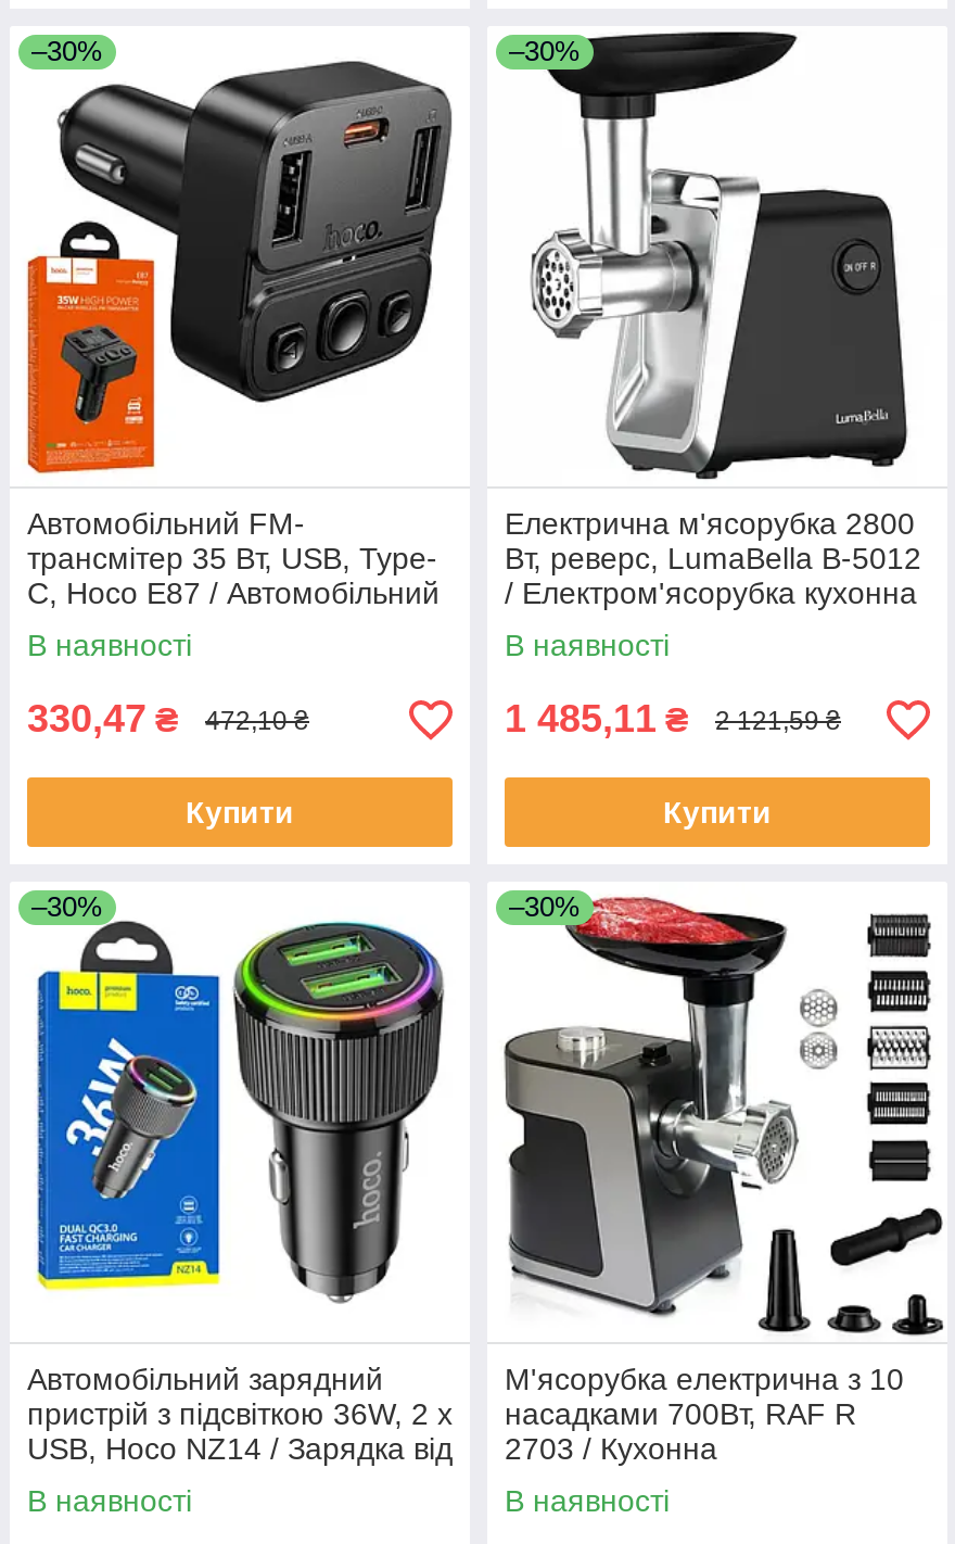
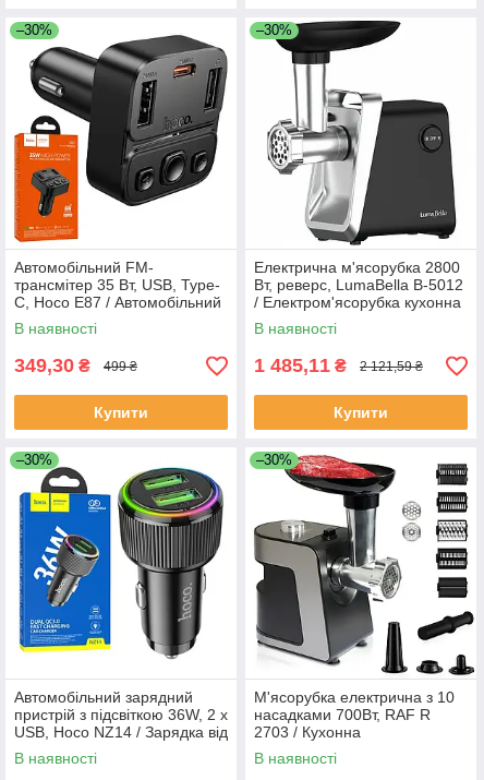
- 330,47 ₴
+ 349,30 ₴

- 472,10 ₴
+ 499 ₴
